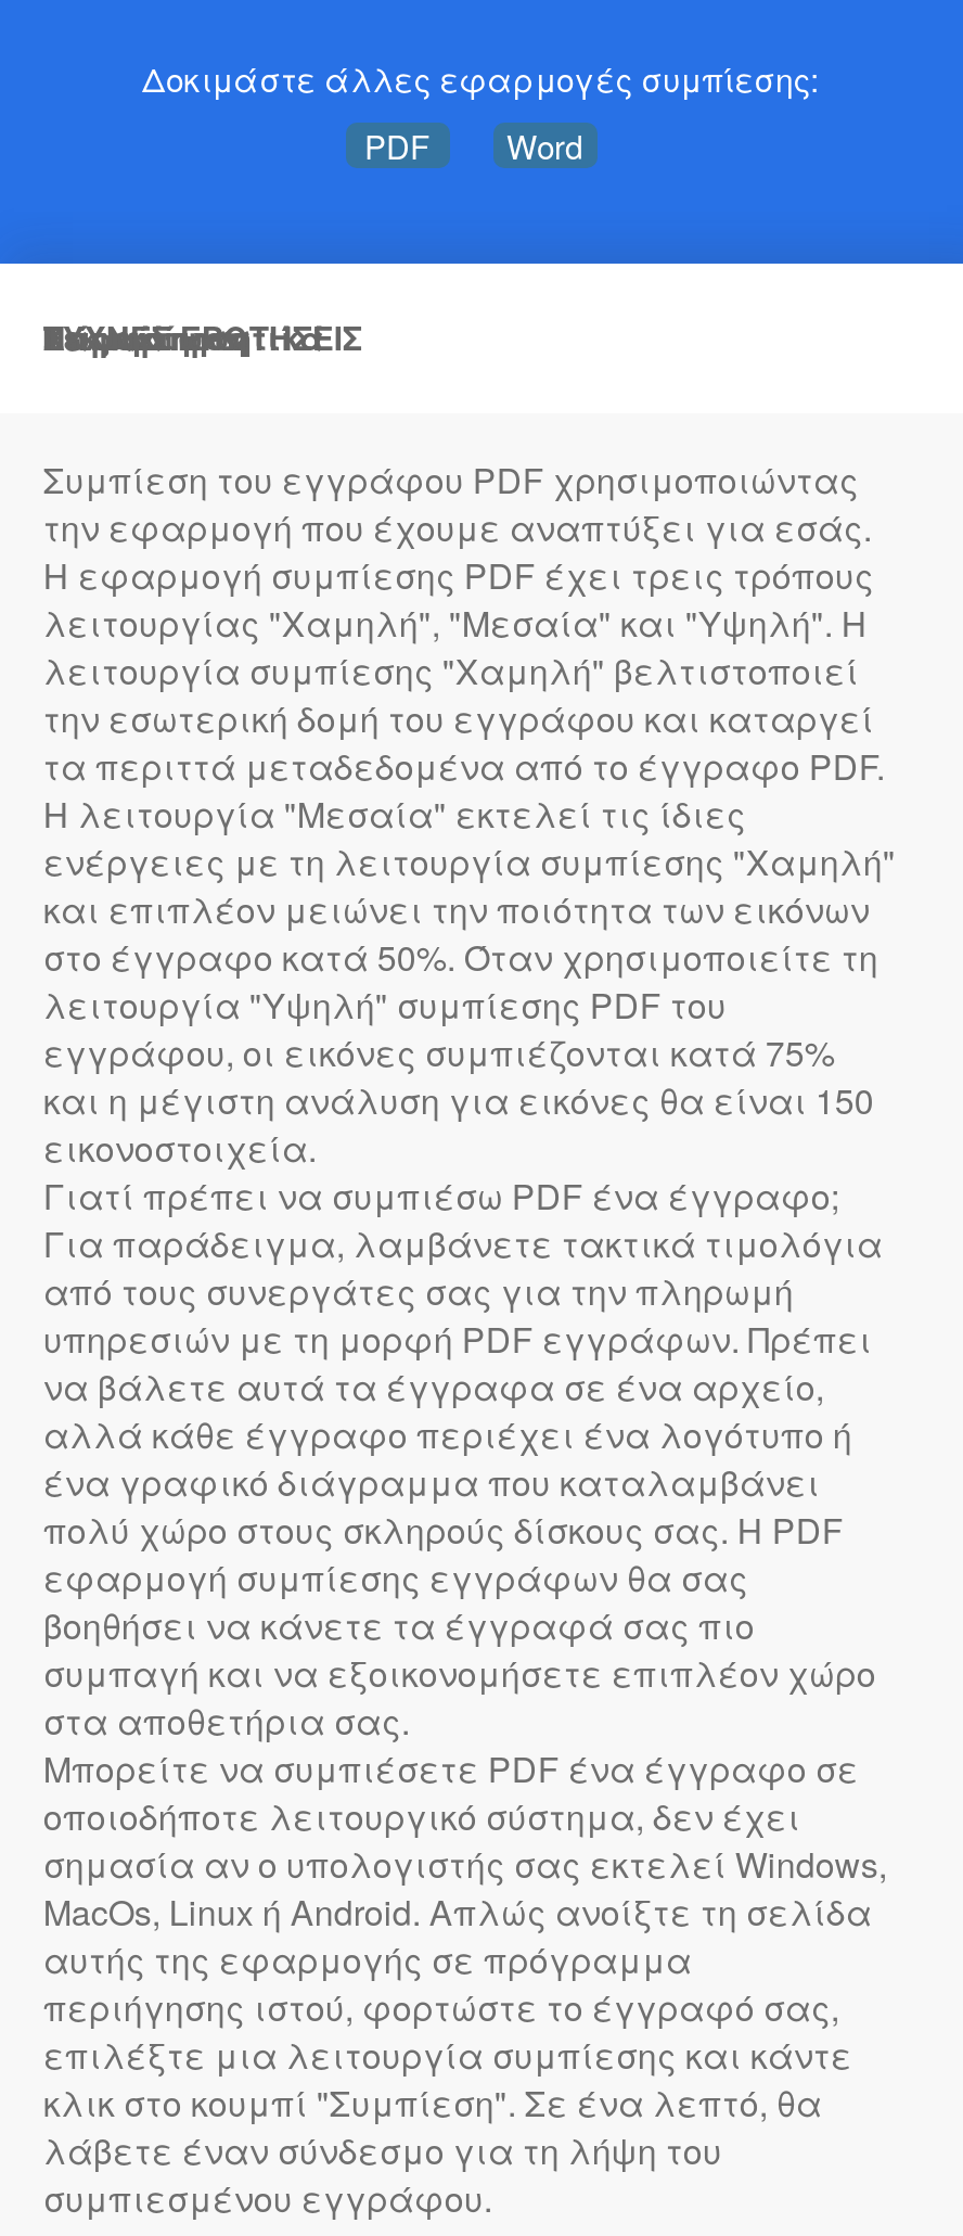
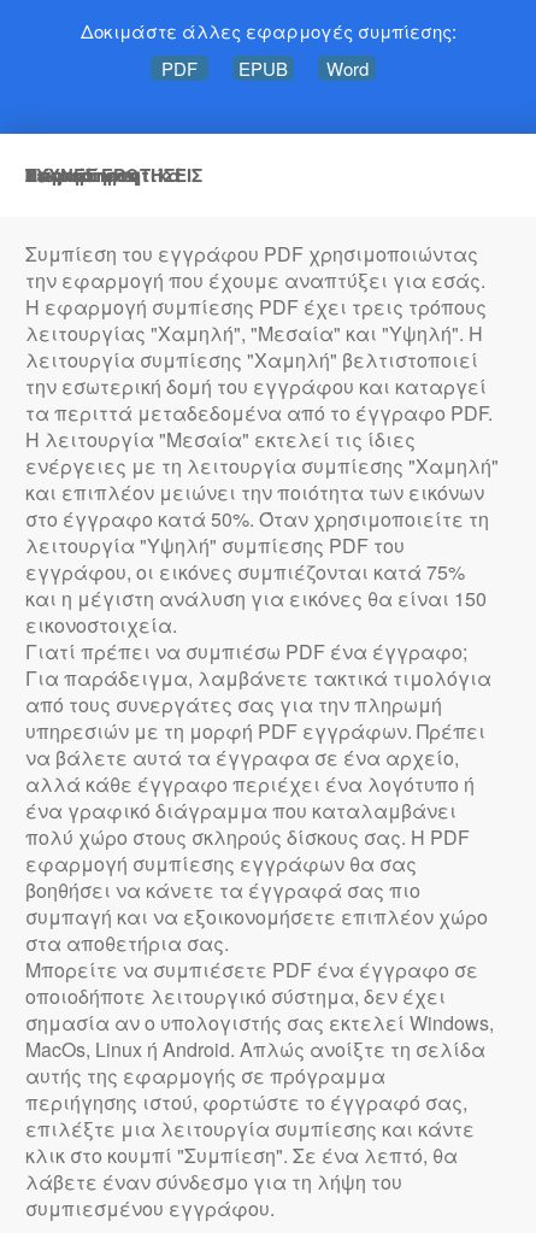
+ EPUB
